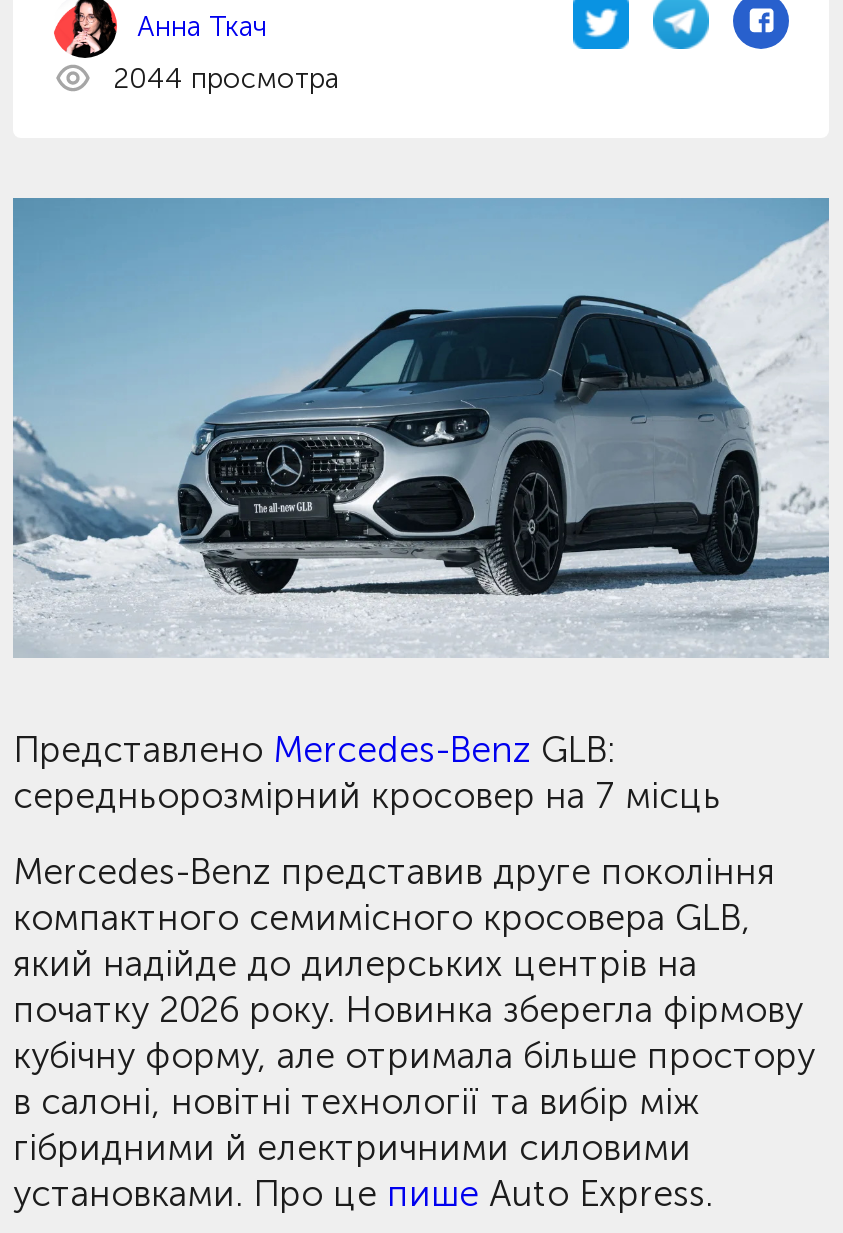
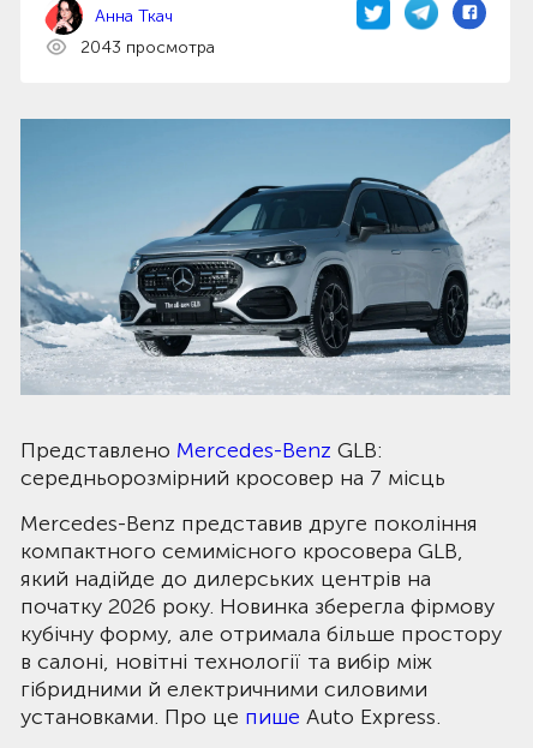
- 2044 просмотра
+ 2043 просмотра
